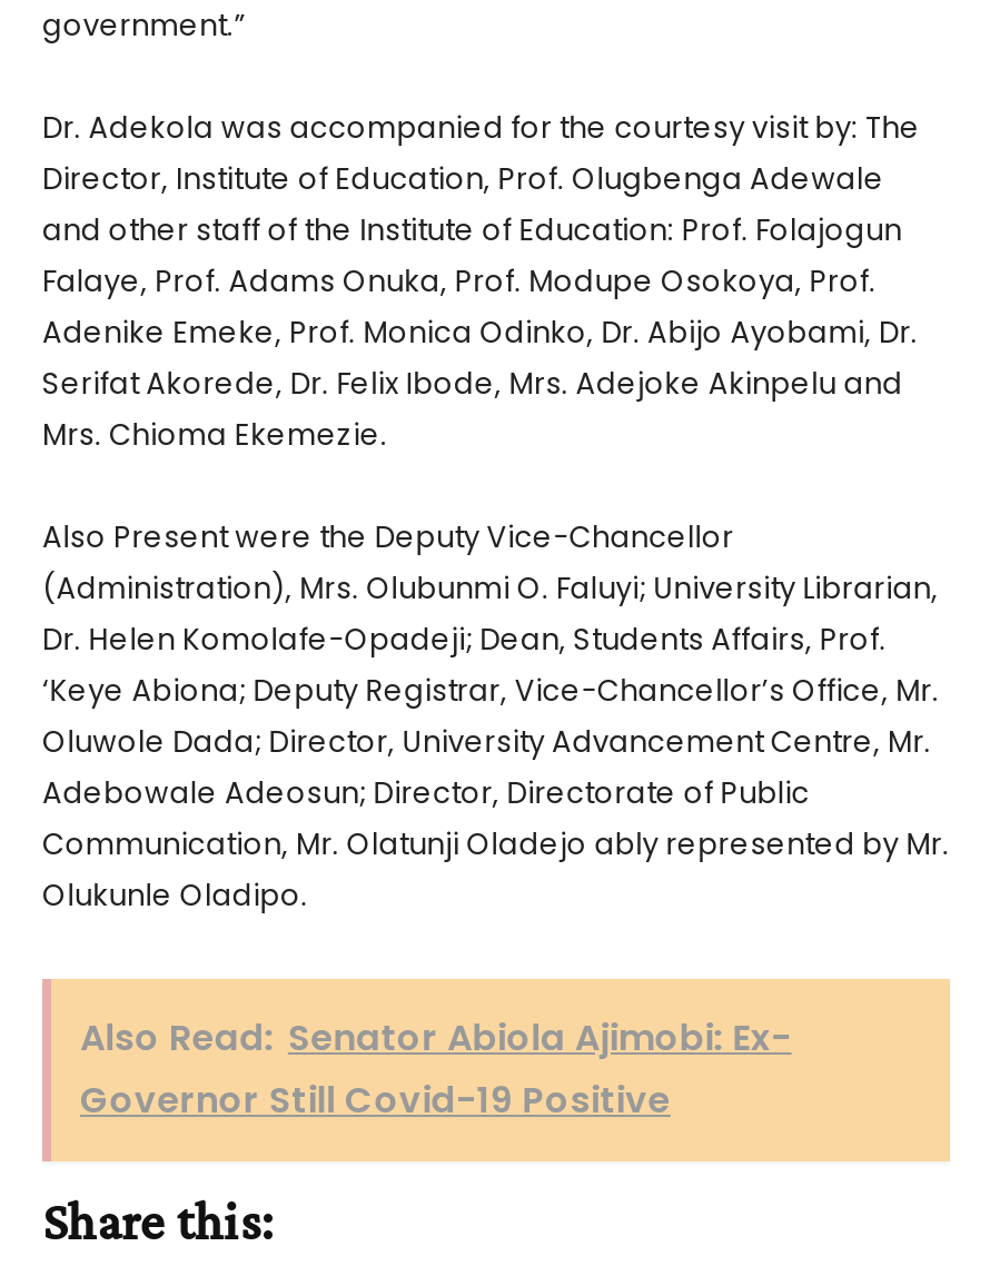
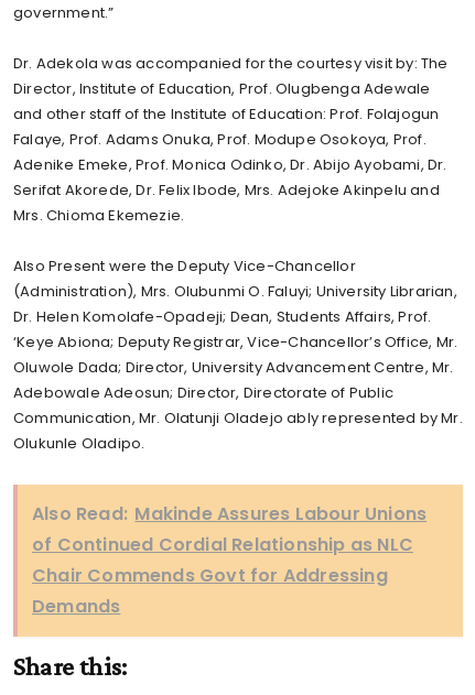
- Also Read: Senator Abiola Ajimobi: Ex-
- Governor Still Covid-19 Positive
+ Also Read: Makinde Assures Labour Unions
+ of Continued Cordial Relationship as NLC
+ Chair Commends Govt for Addressing
+ Demands
